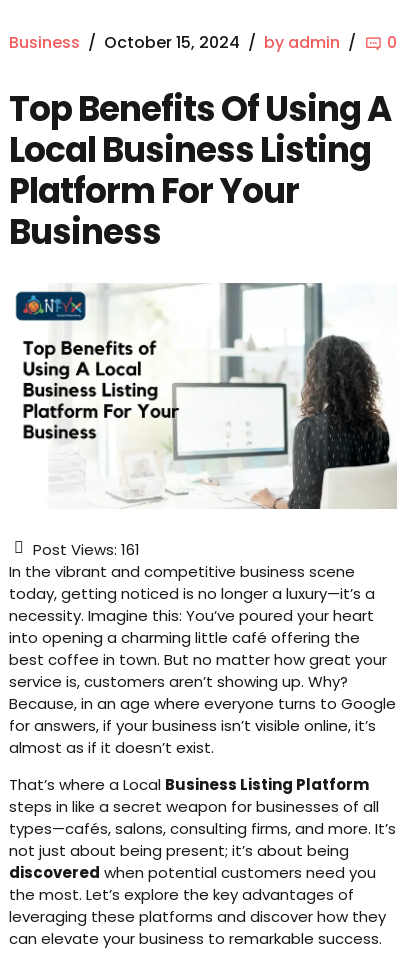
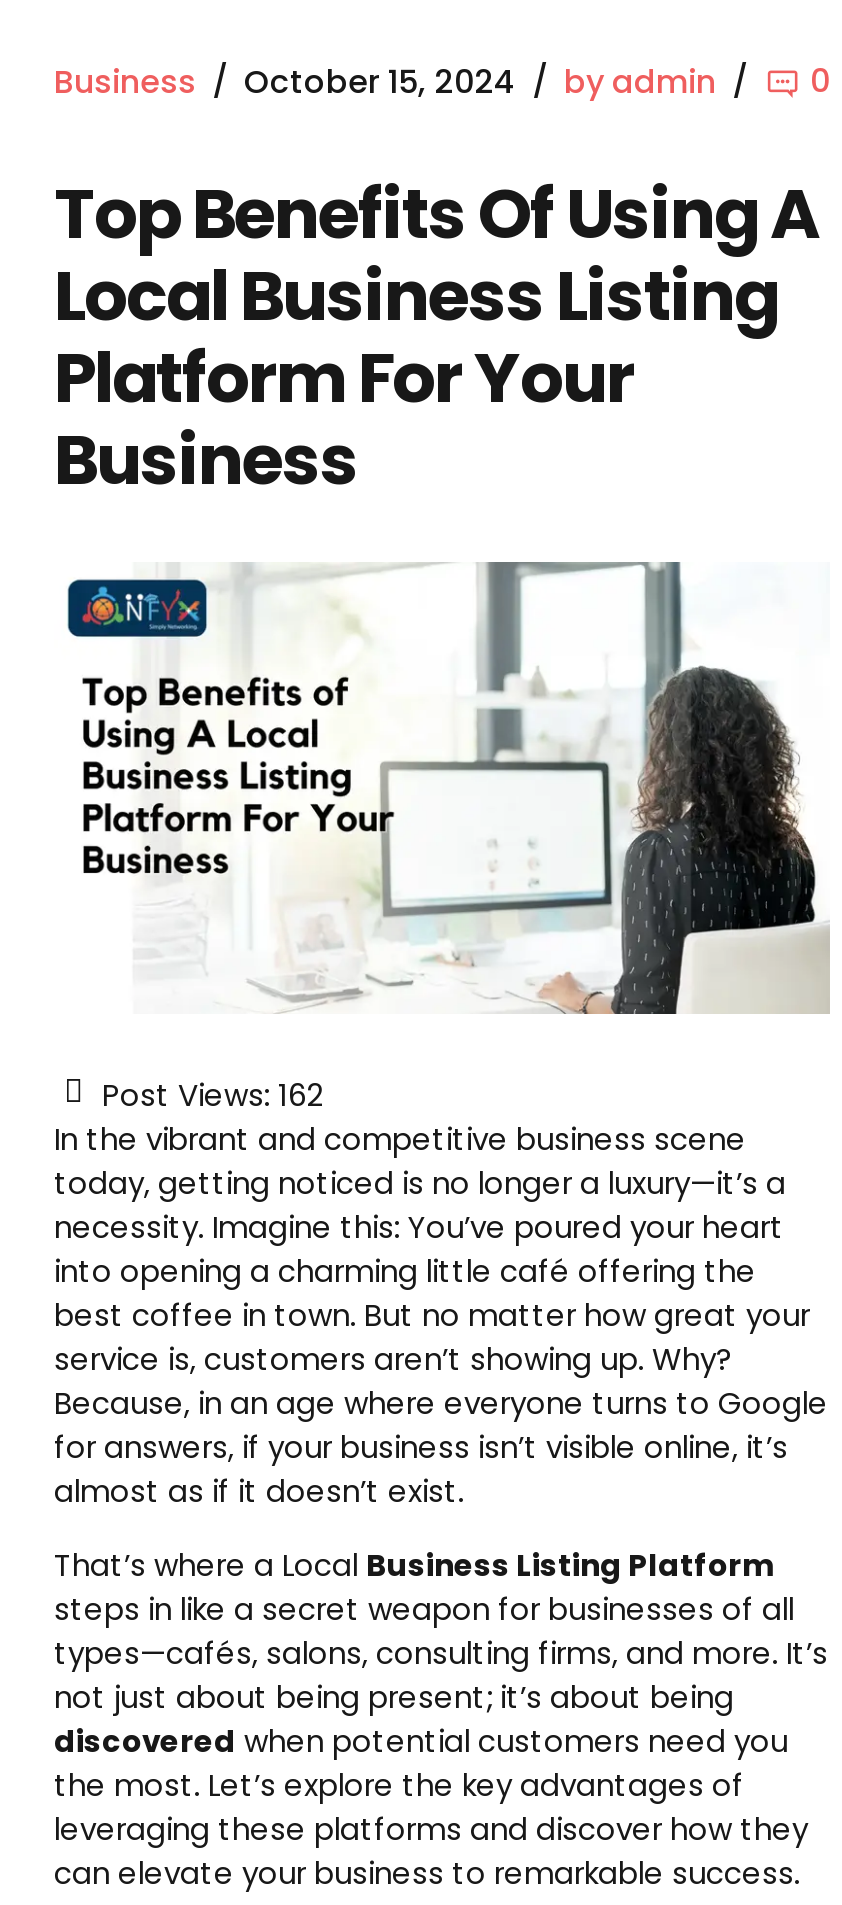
- Post Views: 161
+ Post Views: 162
